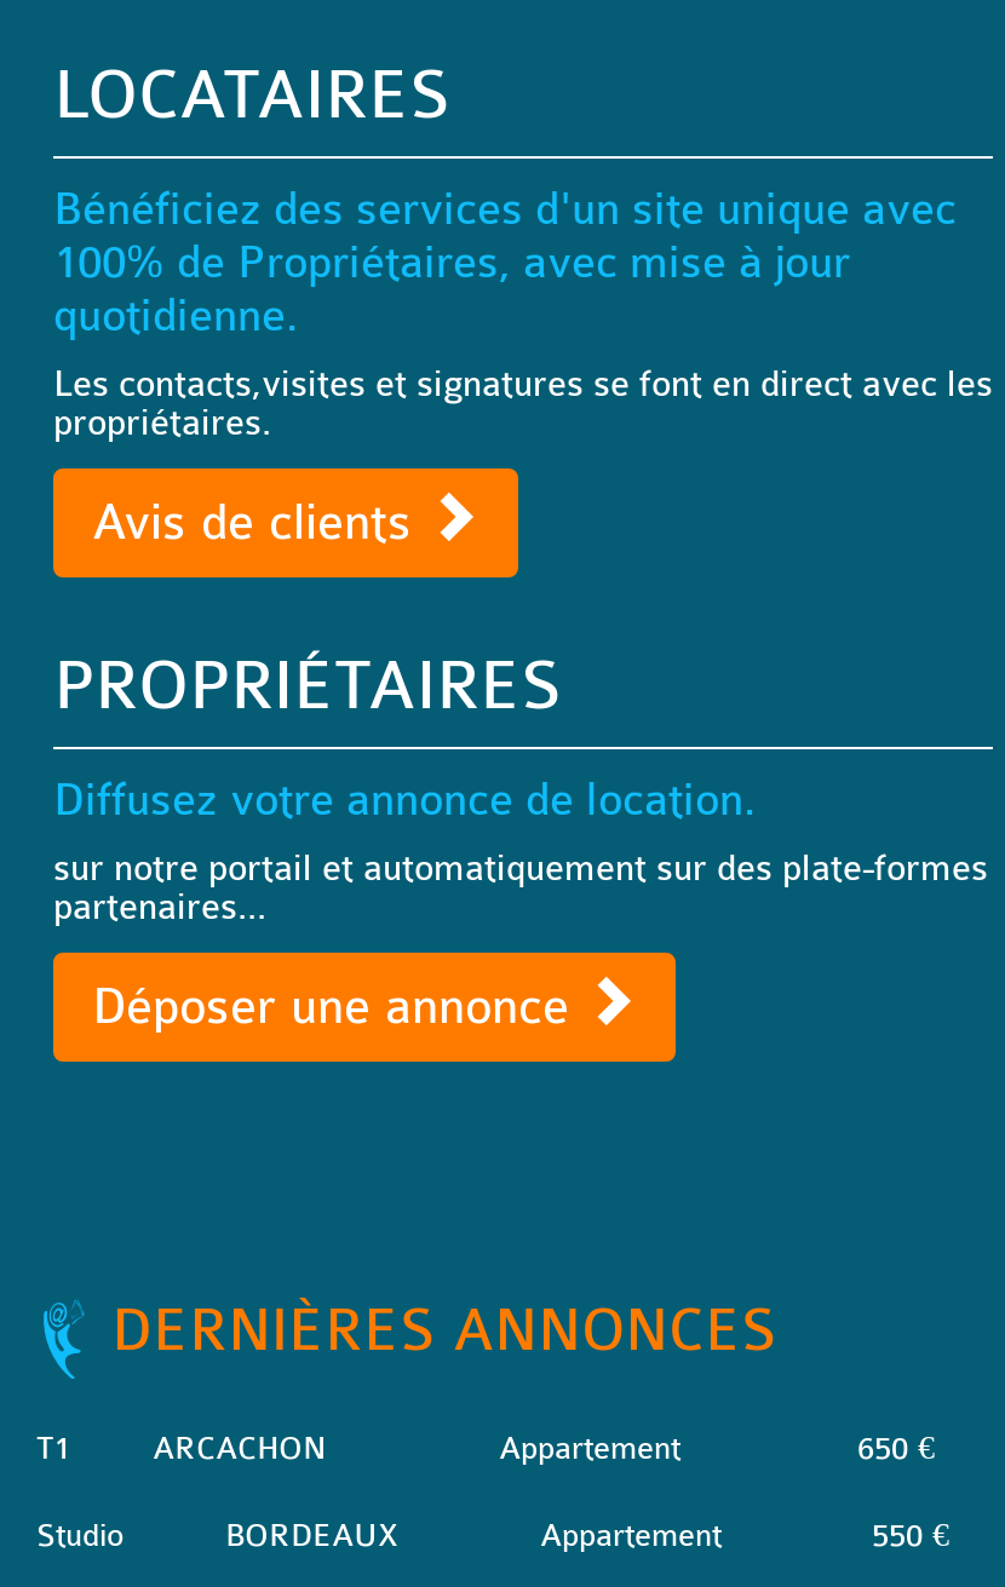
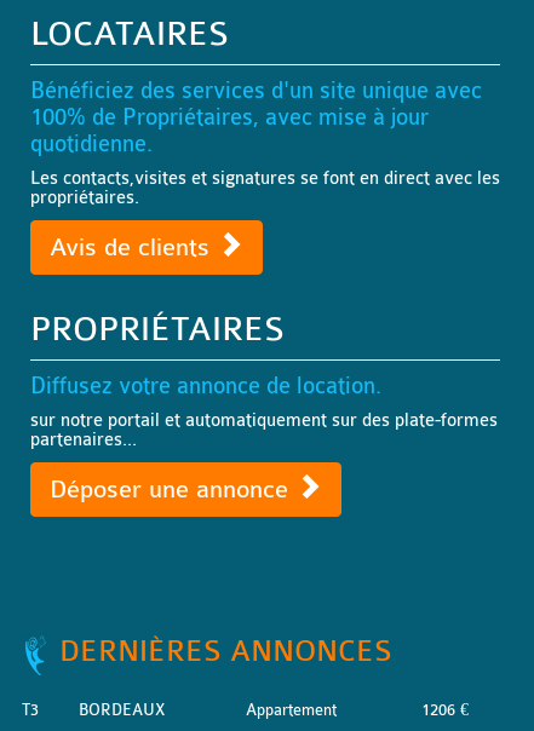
- T1
- ARCACHON
- Appartement
- 650 €
- Studio
+ T3

- 550 €
+ 1206 €
